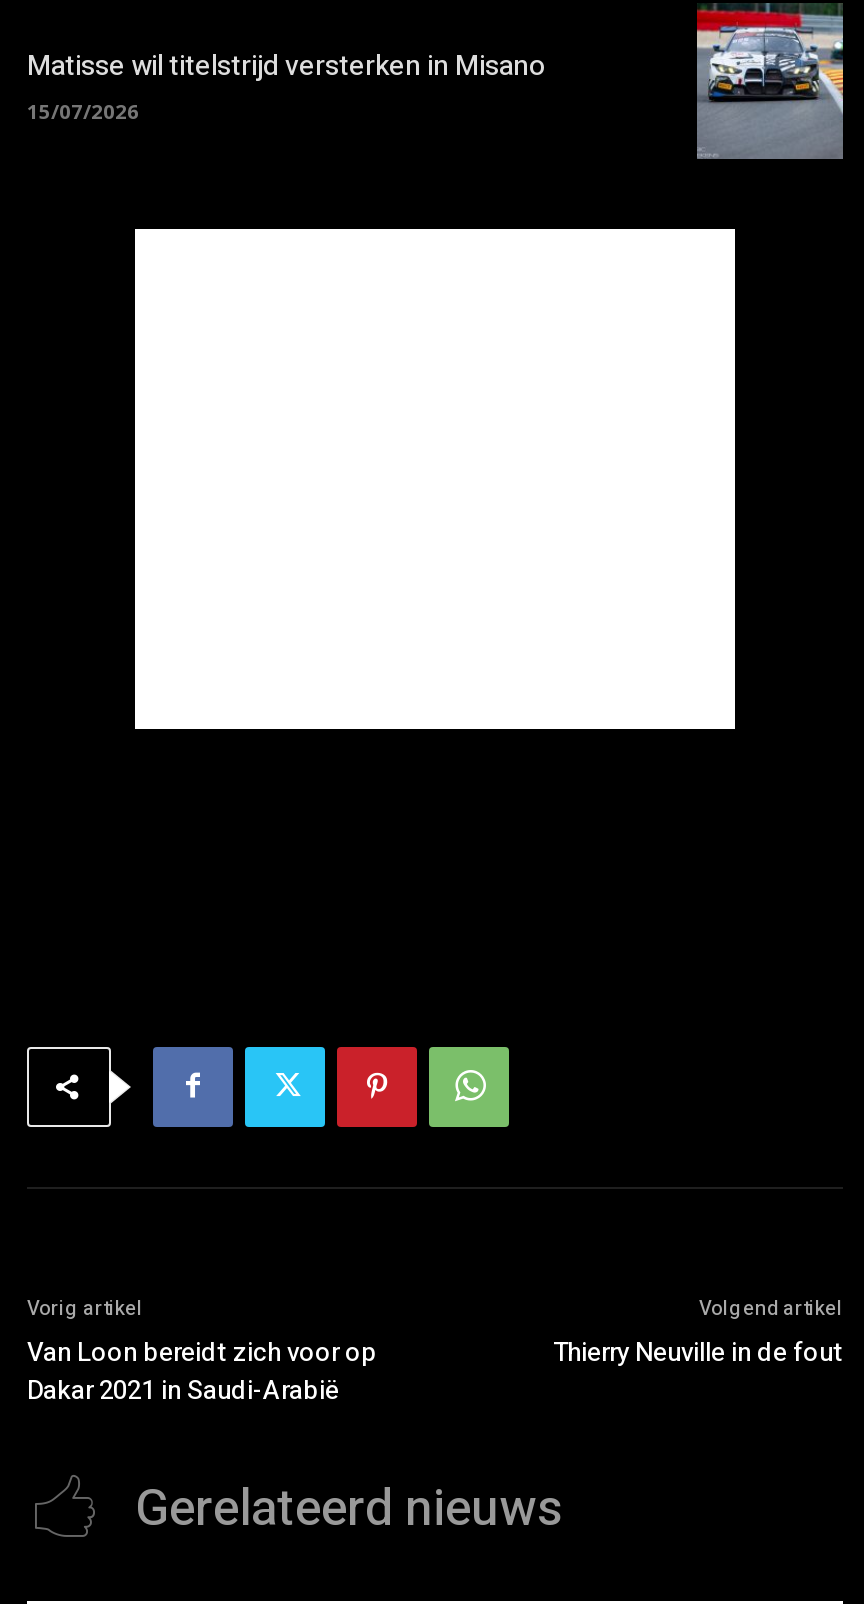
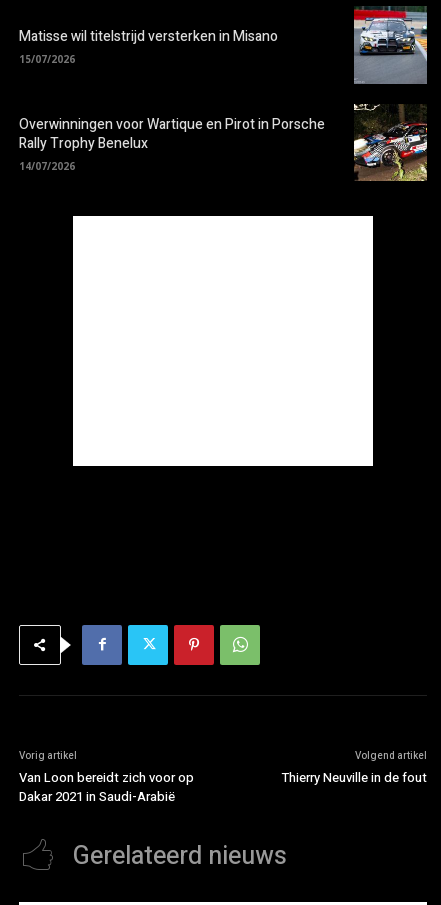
+ [image]
+ Overwinningen voor Wartique en Pirot in Porsche
+ Rally Trophy Benelux
+ 14/07/2026
